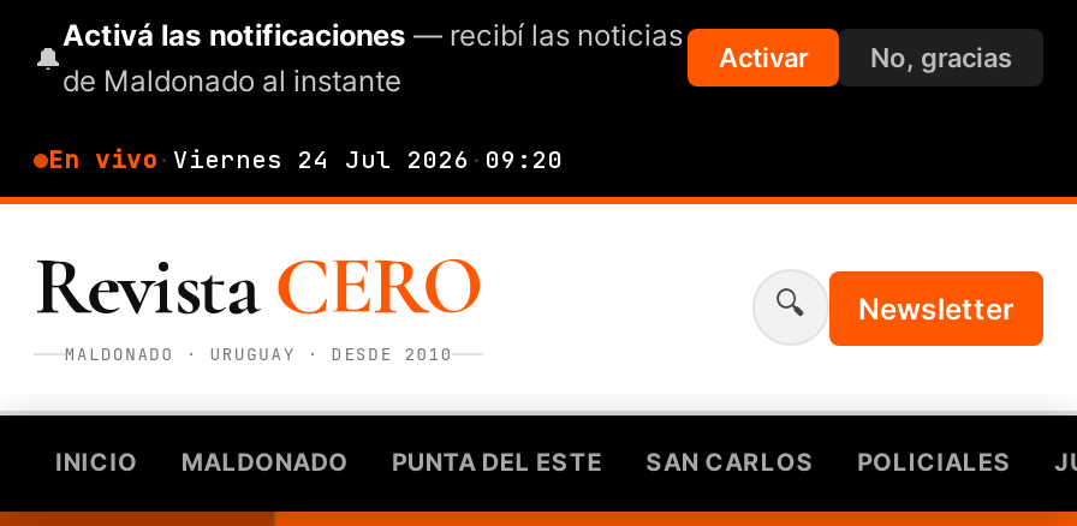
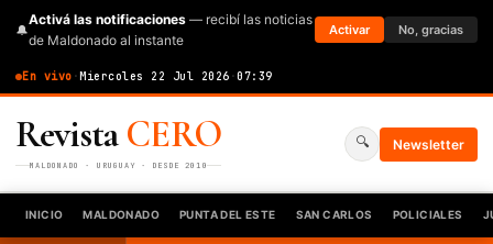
- En vivo · Viernes 24 Jul 2026 · 09:20
+ En vivo · Miercoles 22 Jul 2026 · 07:39
